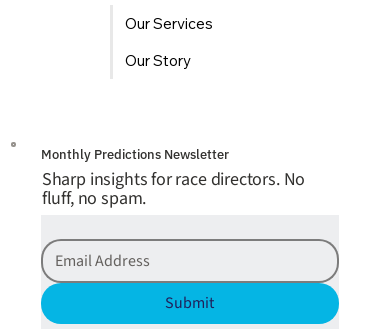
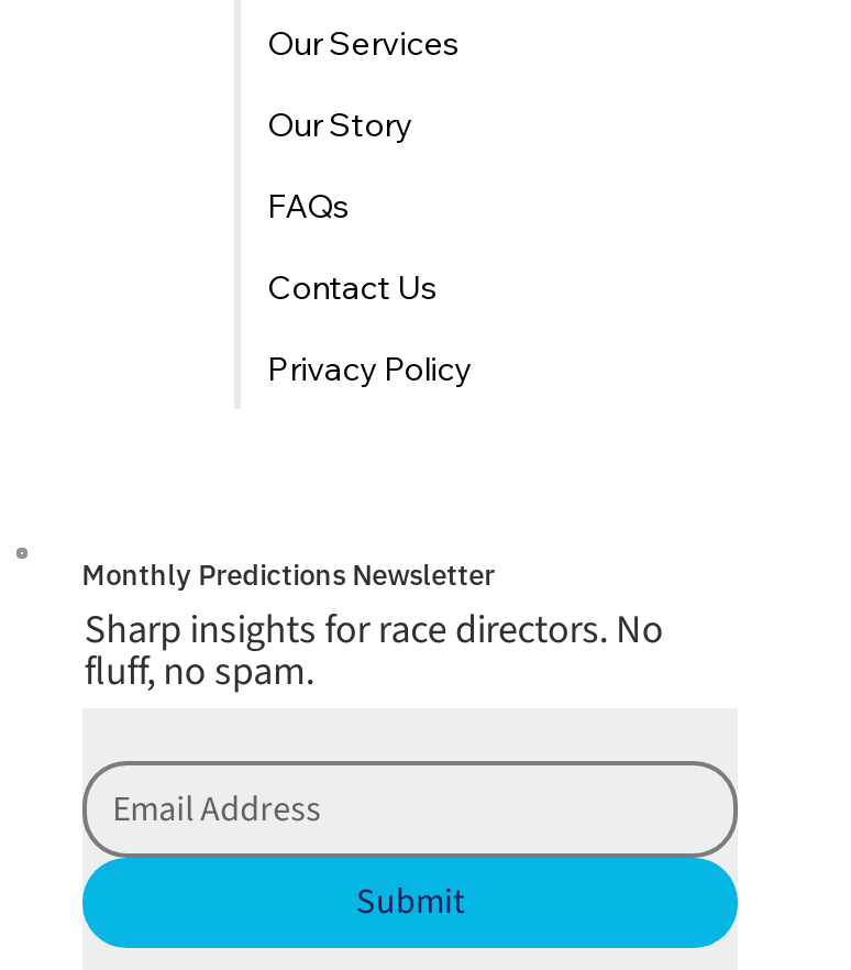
+ FAQs
+ Contact Us
+ Privacy Policy
